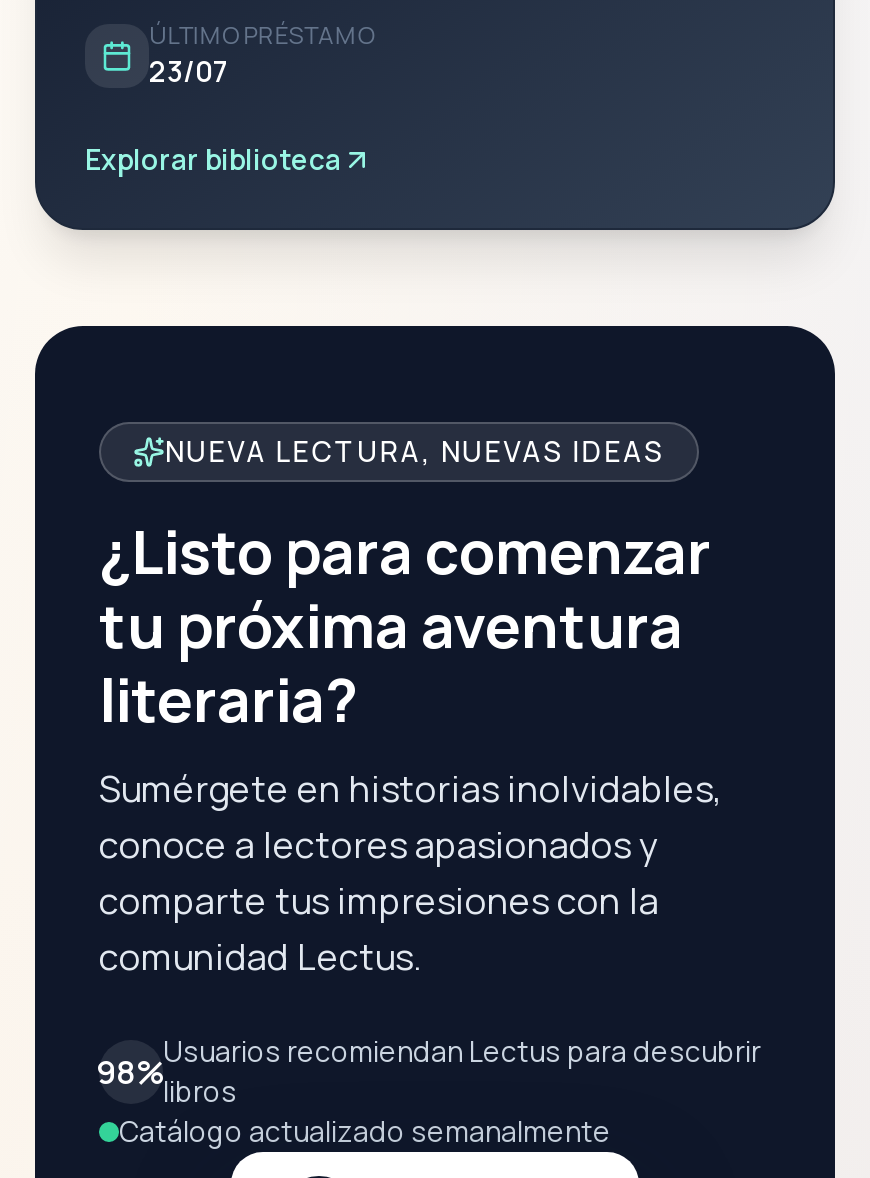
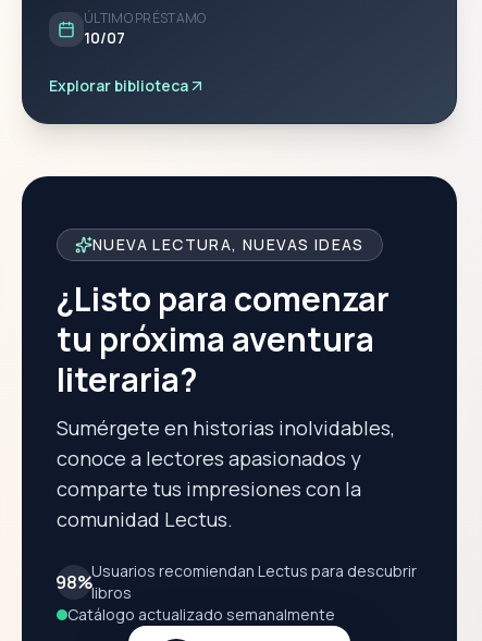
- 23/07
+ 10/07
